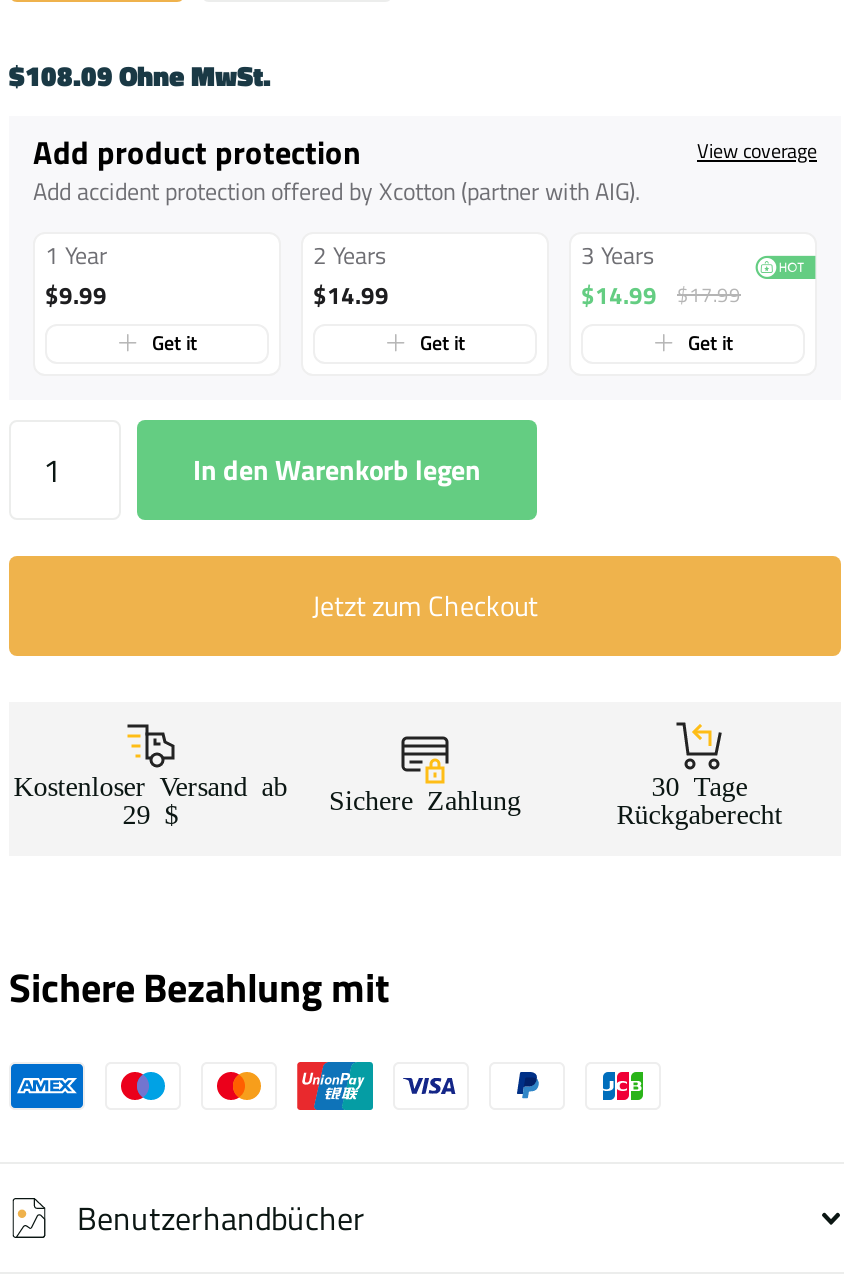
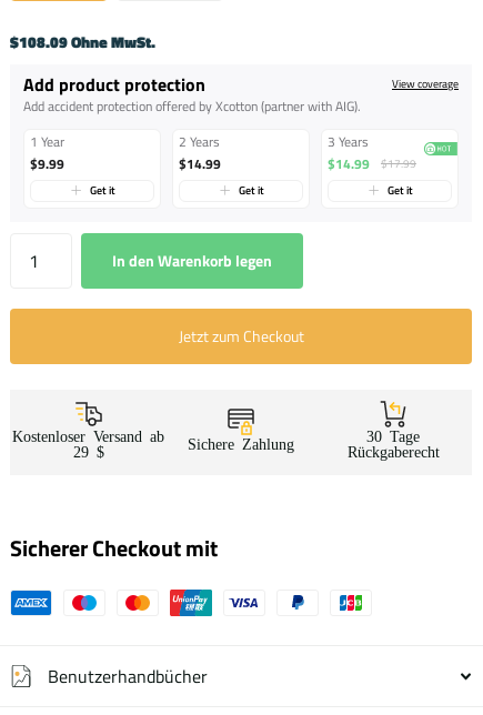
- Sichere Bezahlung mit
+ Sicherer Checkout mit
